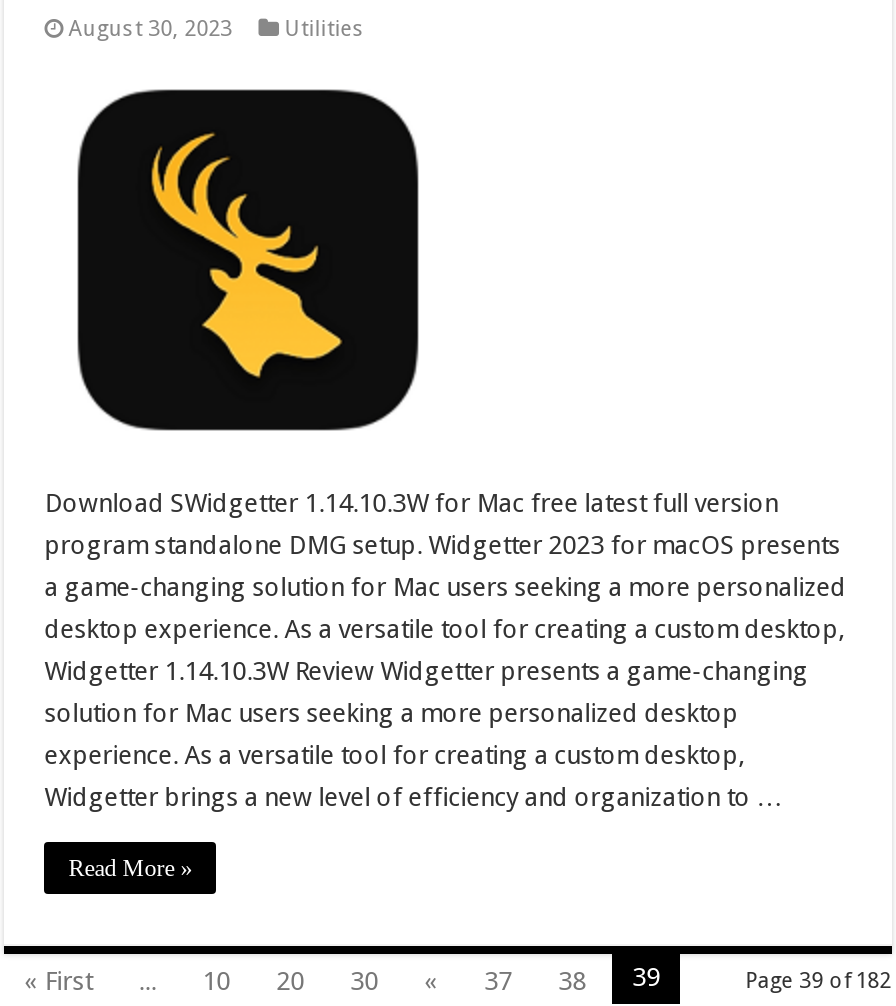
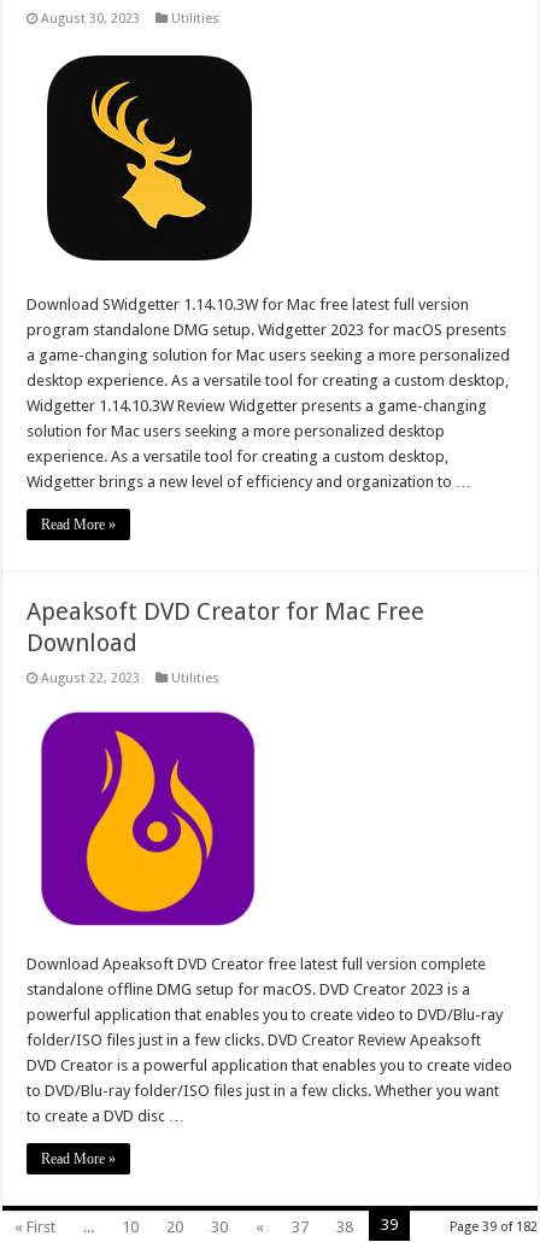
+ Apeaksoft DVD Creator for Mac Free
+ Download
+ August 22, 2023
+ Utilities

+ [image]
+ Download Apeaksoft DVD Creator free latest full version complete
+ standalone offline DMG setup for macOS. DVD Creator 2023 is a
+ powerful application that enables you to create video to DVD/Blu-ray
+ folder/ISO files just in a few clicks. DVD Creator Review Apeaksoft
+ DVD Creator is a powerful application that enables you to create video
+ to DVD/Blu-ray folder/ISO files just in a few clicks. Whether you want
+ to create a DVD disc …
+ Read More »
